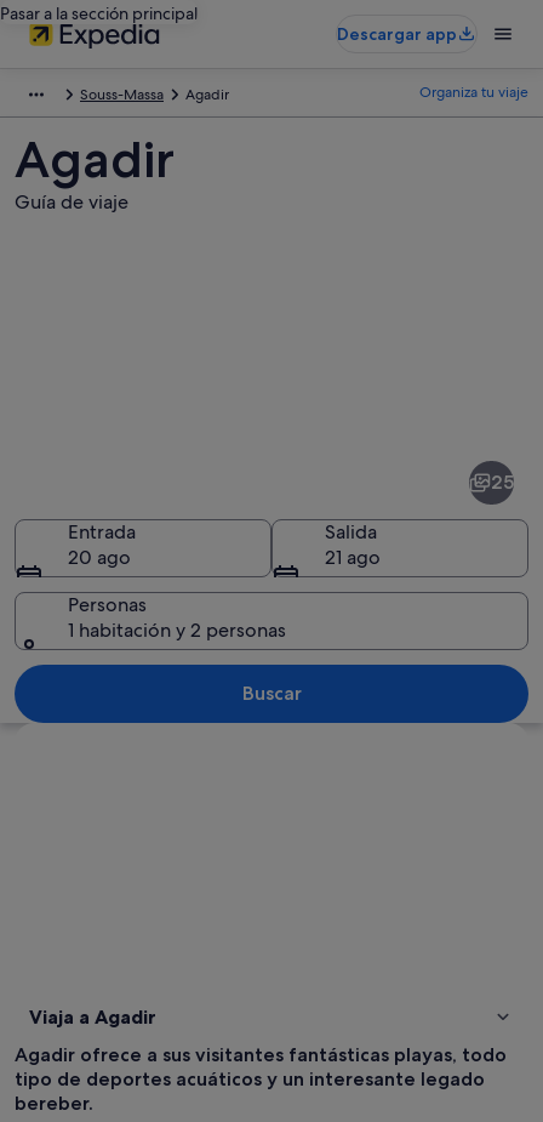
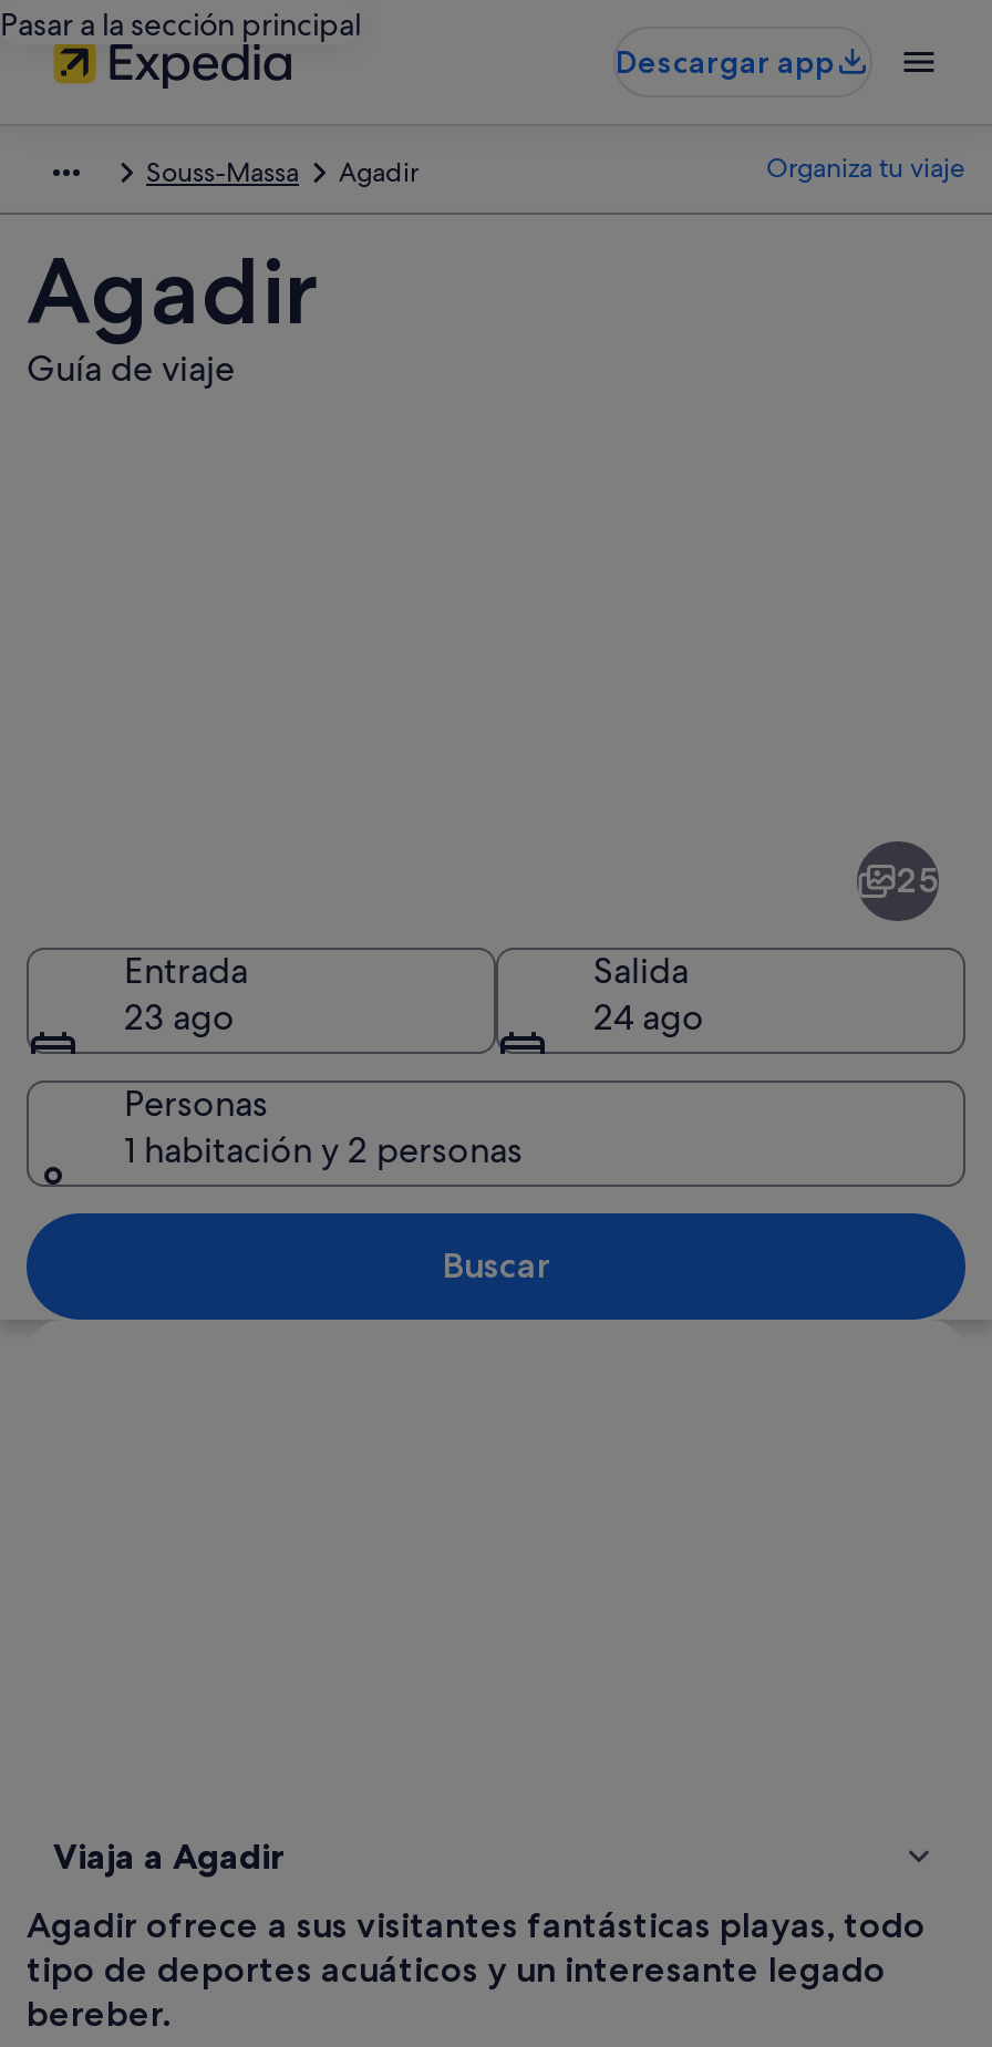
- 20 ago
+ 23 ago

- 21 ago
+ 24 ago
